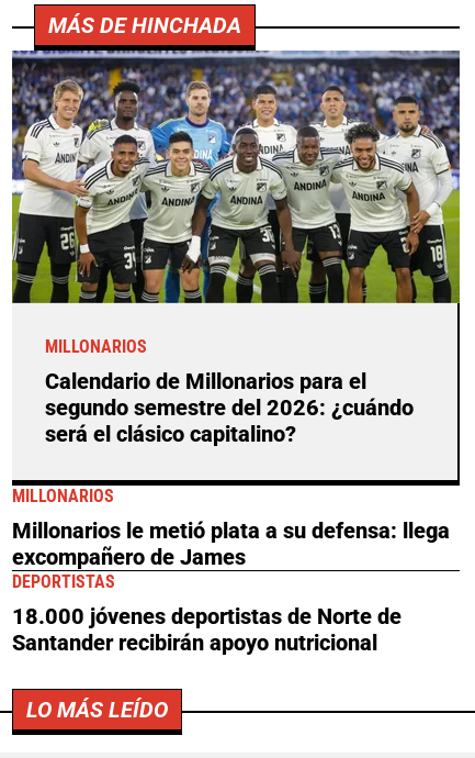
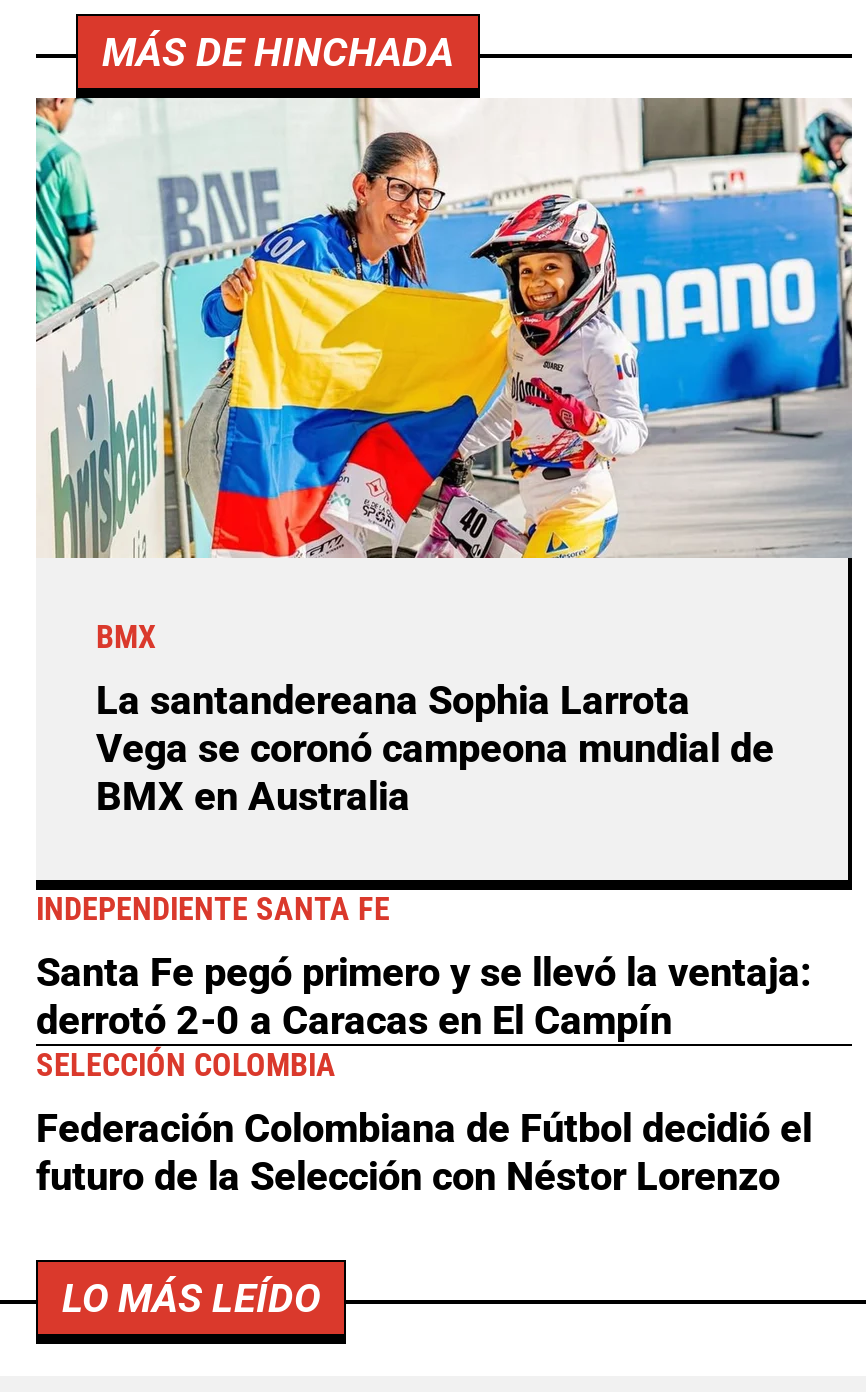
- [image]
- MILLONARIOS
- Calendario de Millonarios para el
- segundo semestre del 2026: ¿cuándo
- será el clásico capitalino?
+ [image]
+ BMX
+ La santandereana Sophia Larrota
+ Vega se coronó campeona mundial de
+ BMX en Australia

- MILLONARIOS
- Millonarios le metió plata a su defensa: llega
- excompañero de James
- DEPORTISTAS
- 18.000 jóvenes deportistas de Norte de
- Santander recibirán apoyo nutricional
+ INDEPENDIENTE SANTA FE
+ Santa Fe pegó primero y se llevó la ventaja:
+ derrotó 2-0 a Caracas en El Campín
+ SELECCIÓN COLOMBIA
+ Federación Colombiana de Fútbol decidió el
+ futuro de la Selección con Néstor Lorenzo
